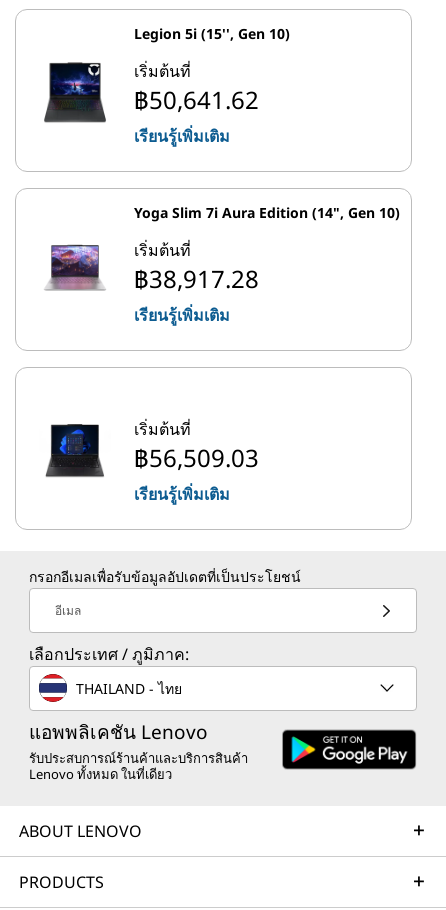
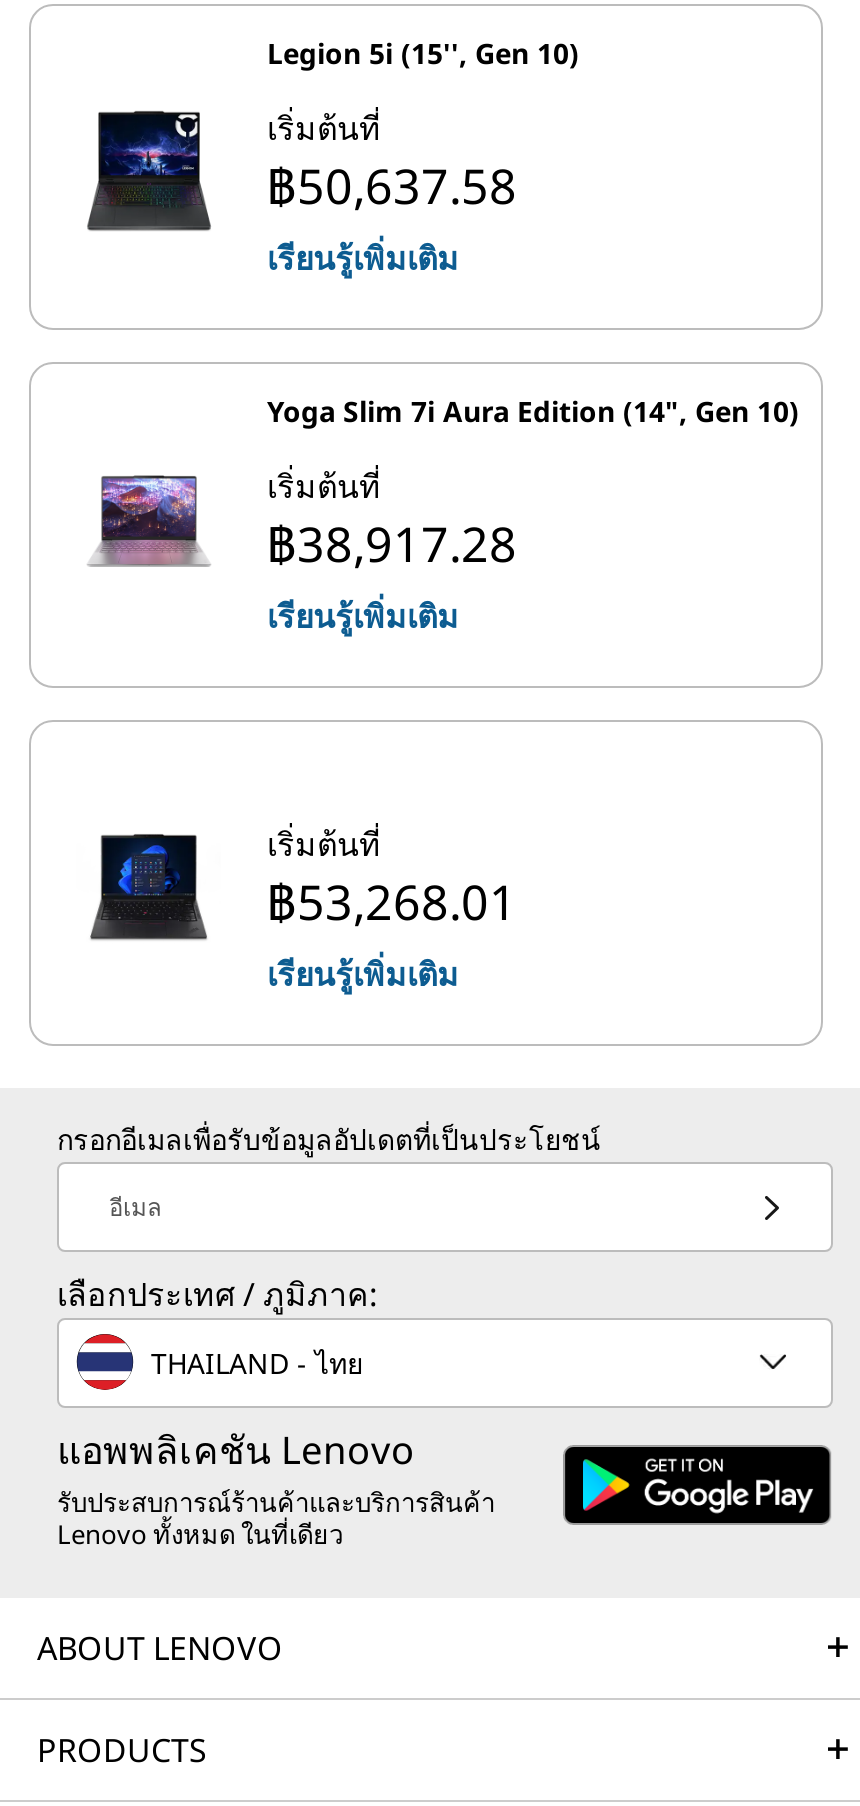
- ฿50,641.62
+ ฿50,637.58

- ฿56,509.03
+ ฿53,268.01
